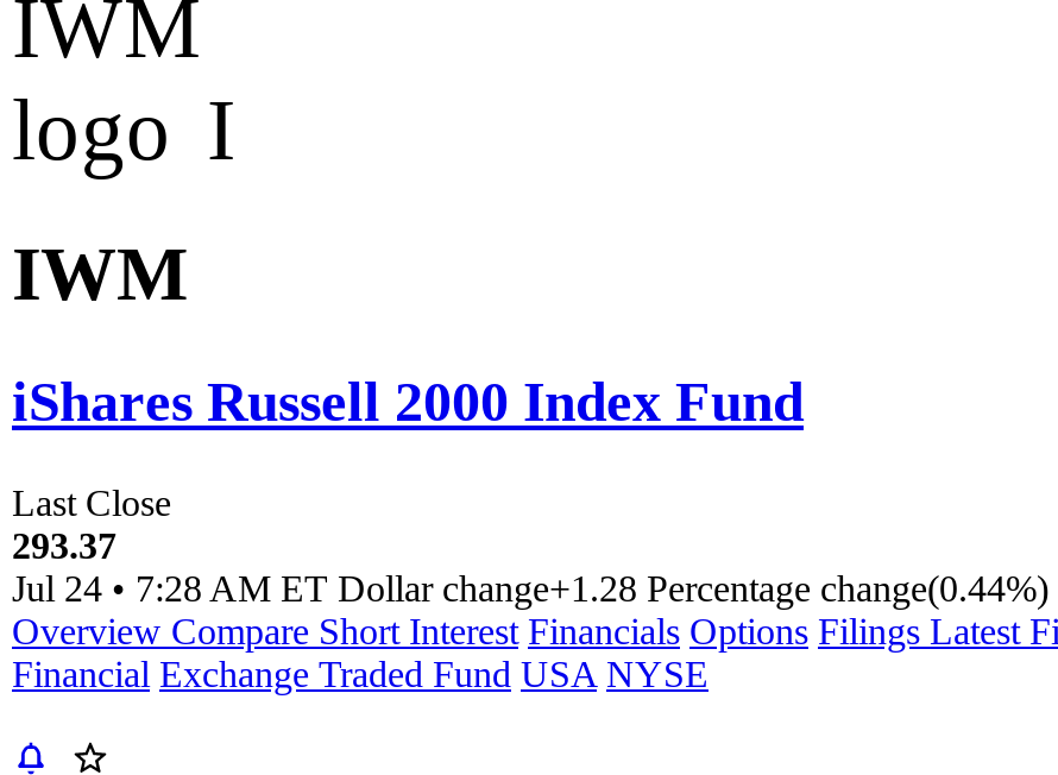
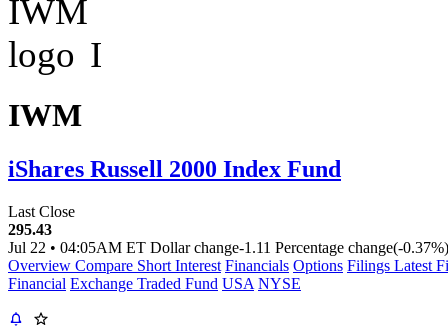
- 293.37
- Jul 24 • 7:28 AM ET Dollar change+1.28 Percentage change(0.44%)
+ 295.43
+ Jul 22 • 04:05AM ET Dollar change-1.11 Percentage change(-0.37%)
